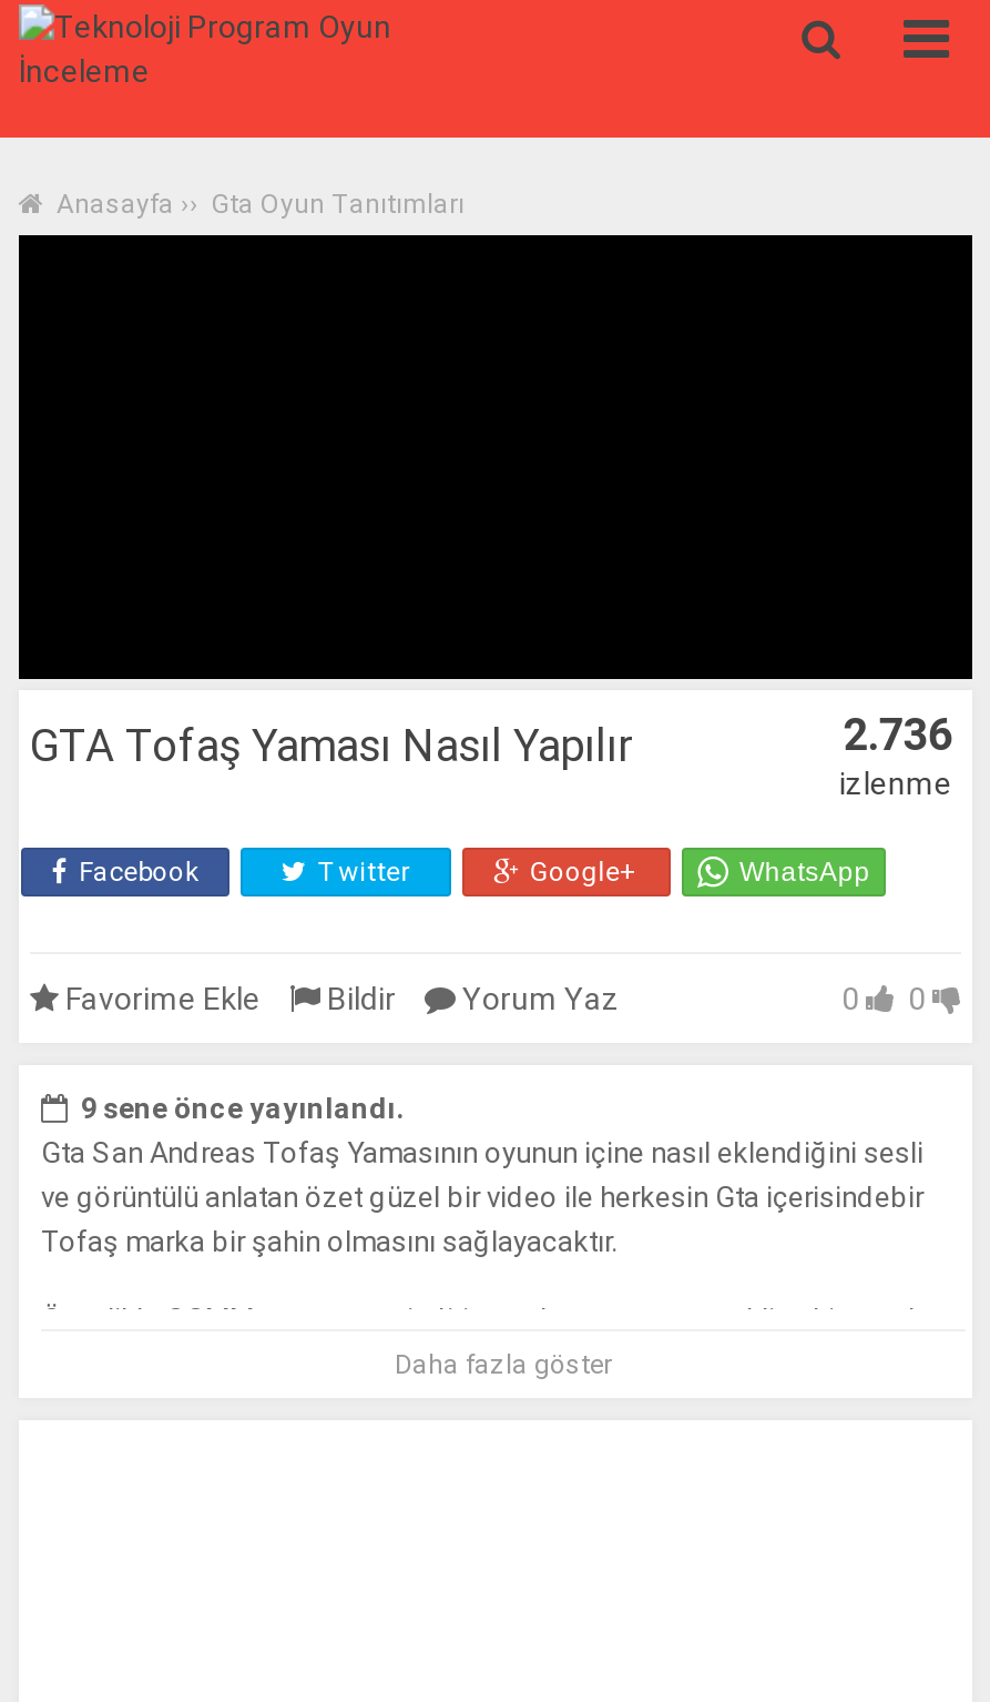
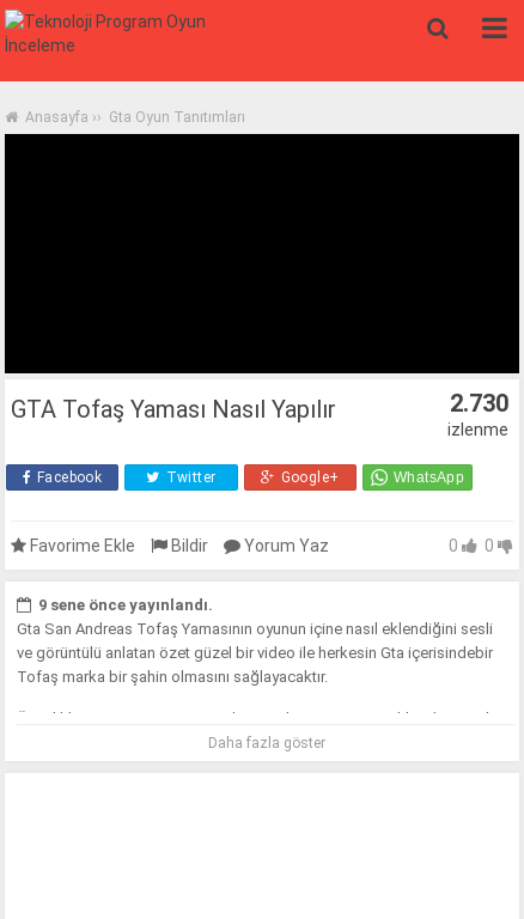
- 2.736
+ 2.730
